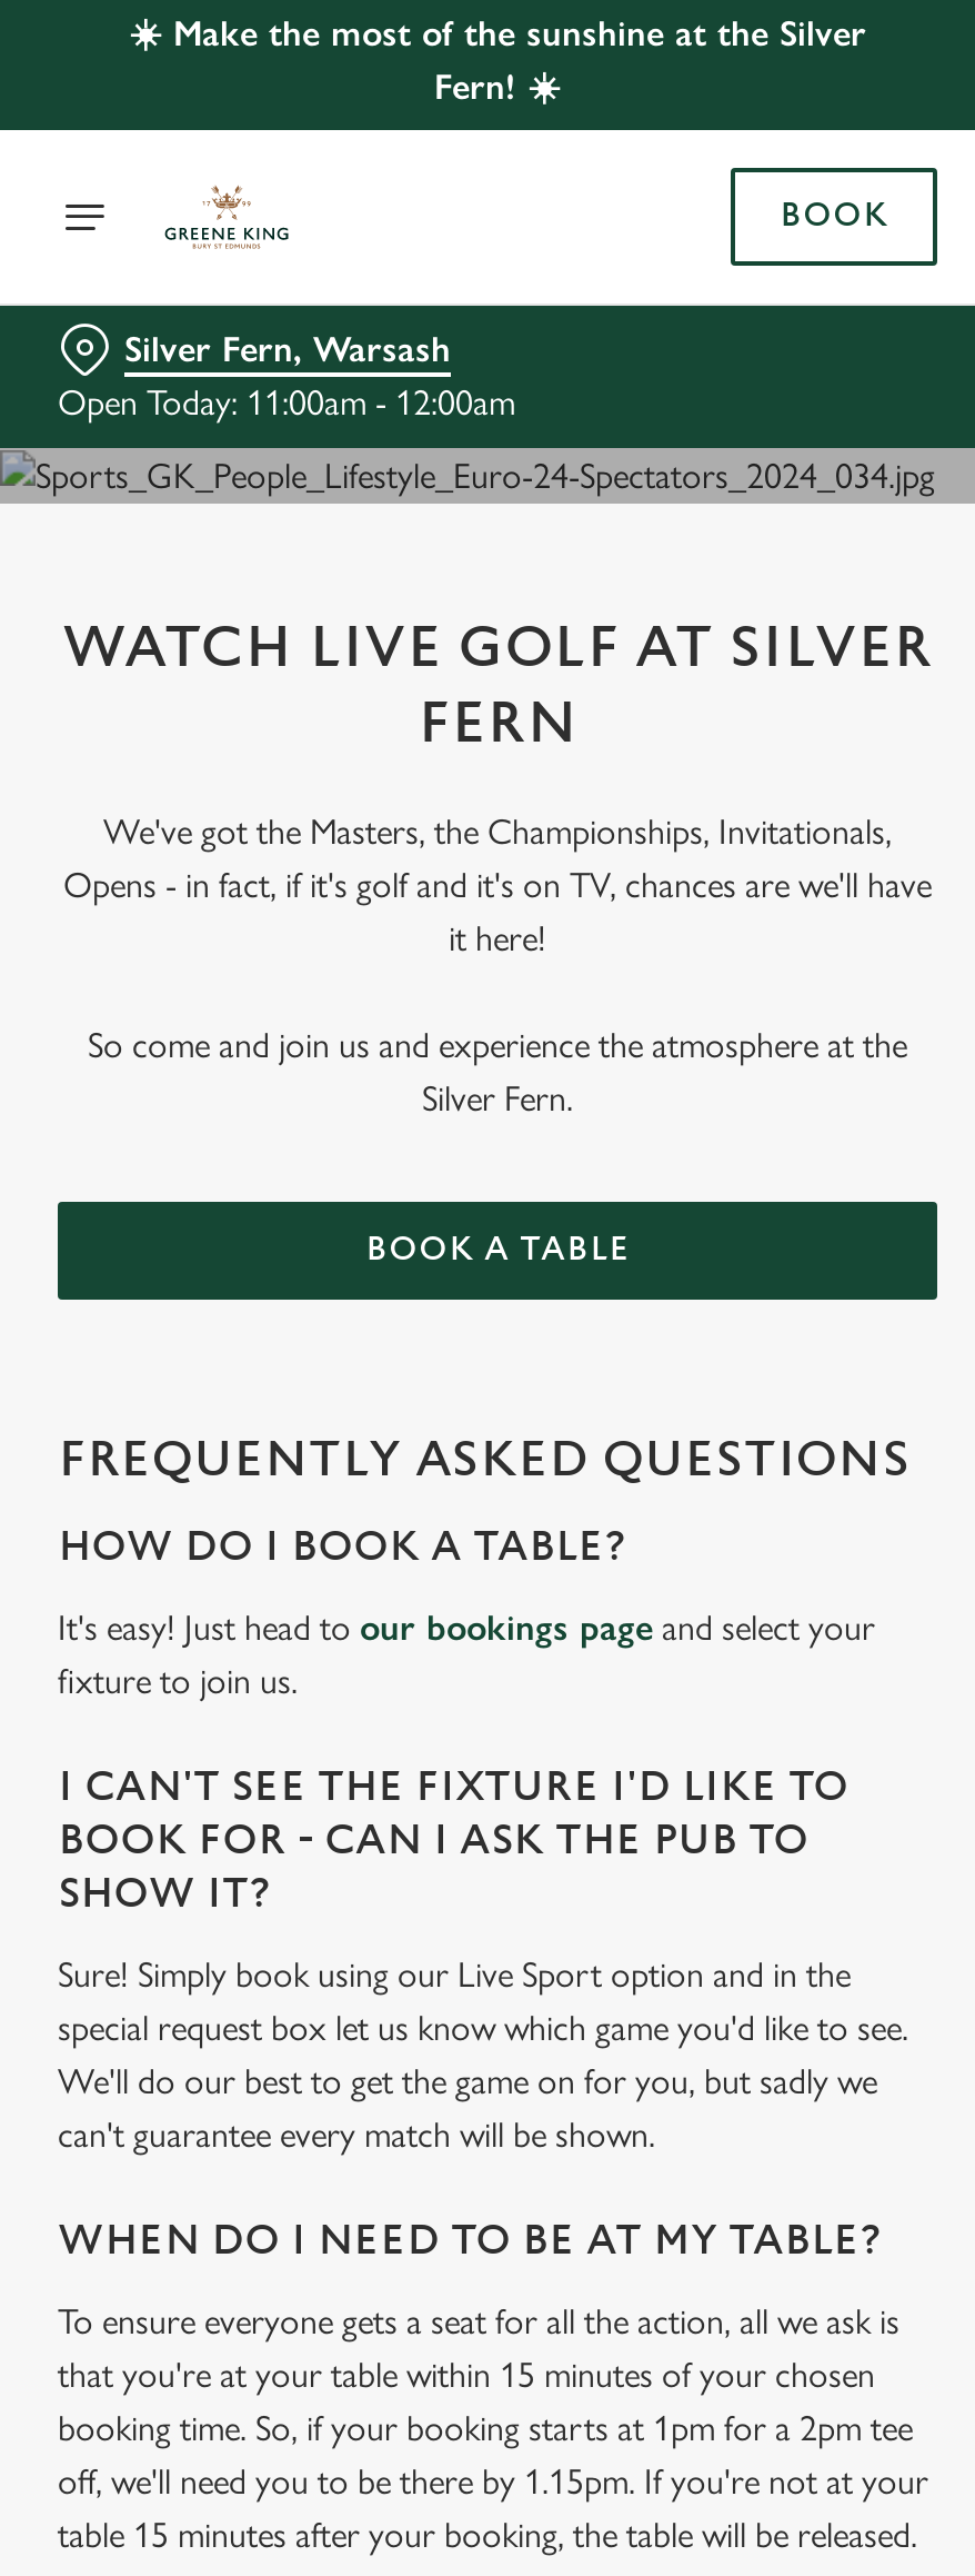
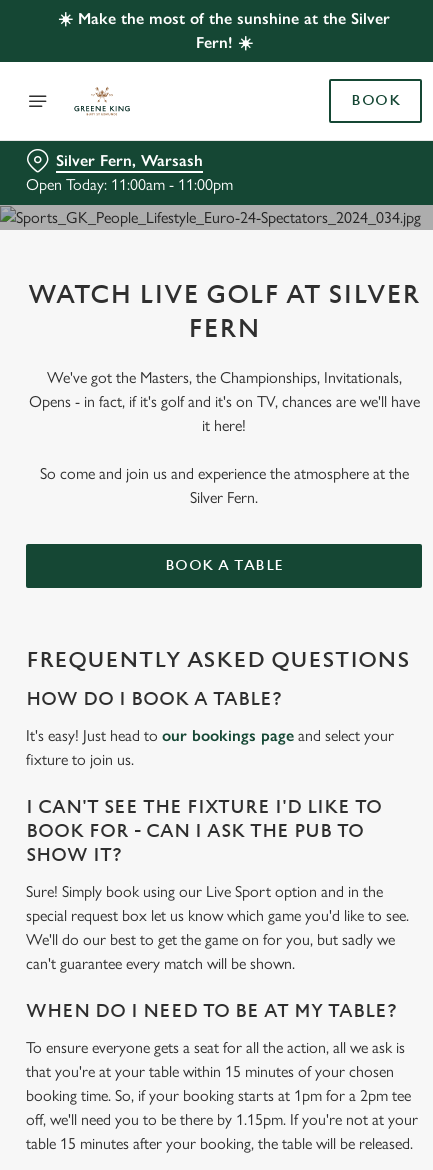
- Open Today: 11:00am - 12:00am
+ Open Today: 11:00am - 11:00pm
